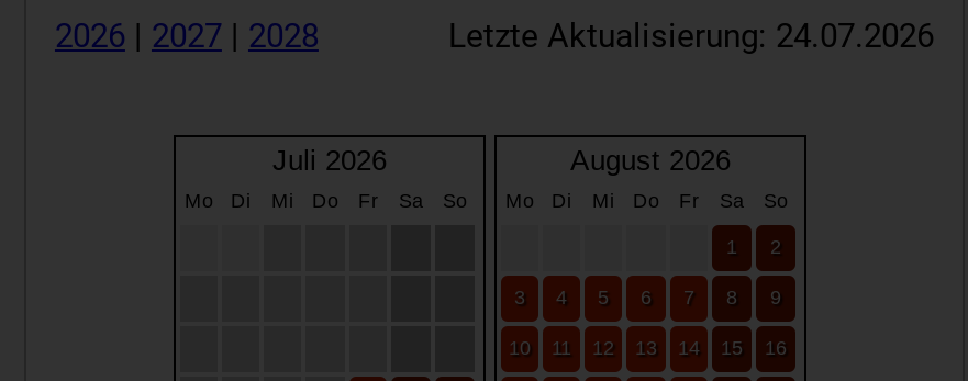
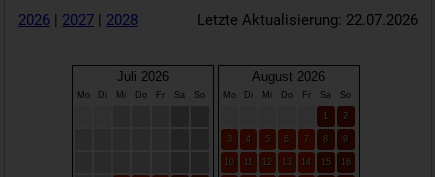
- Letzte Aktualisierung: 24.07.2026
+ Letzte Aktualisierung: 22.07.2026
